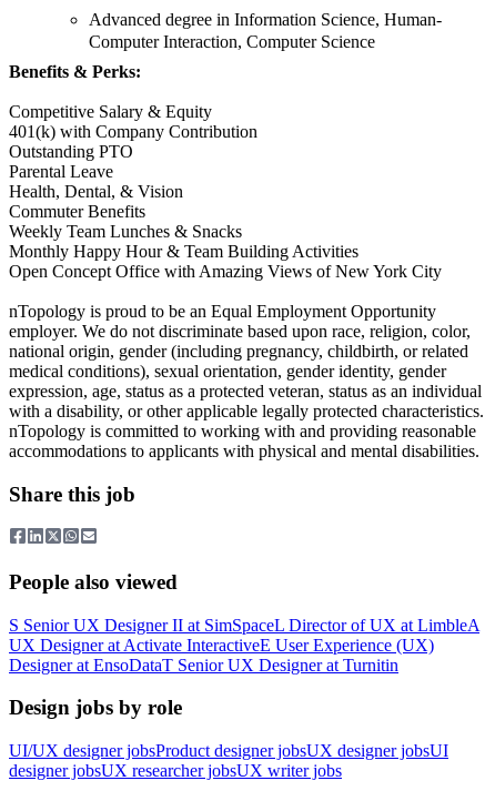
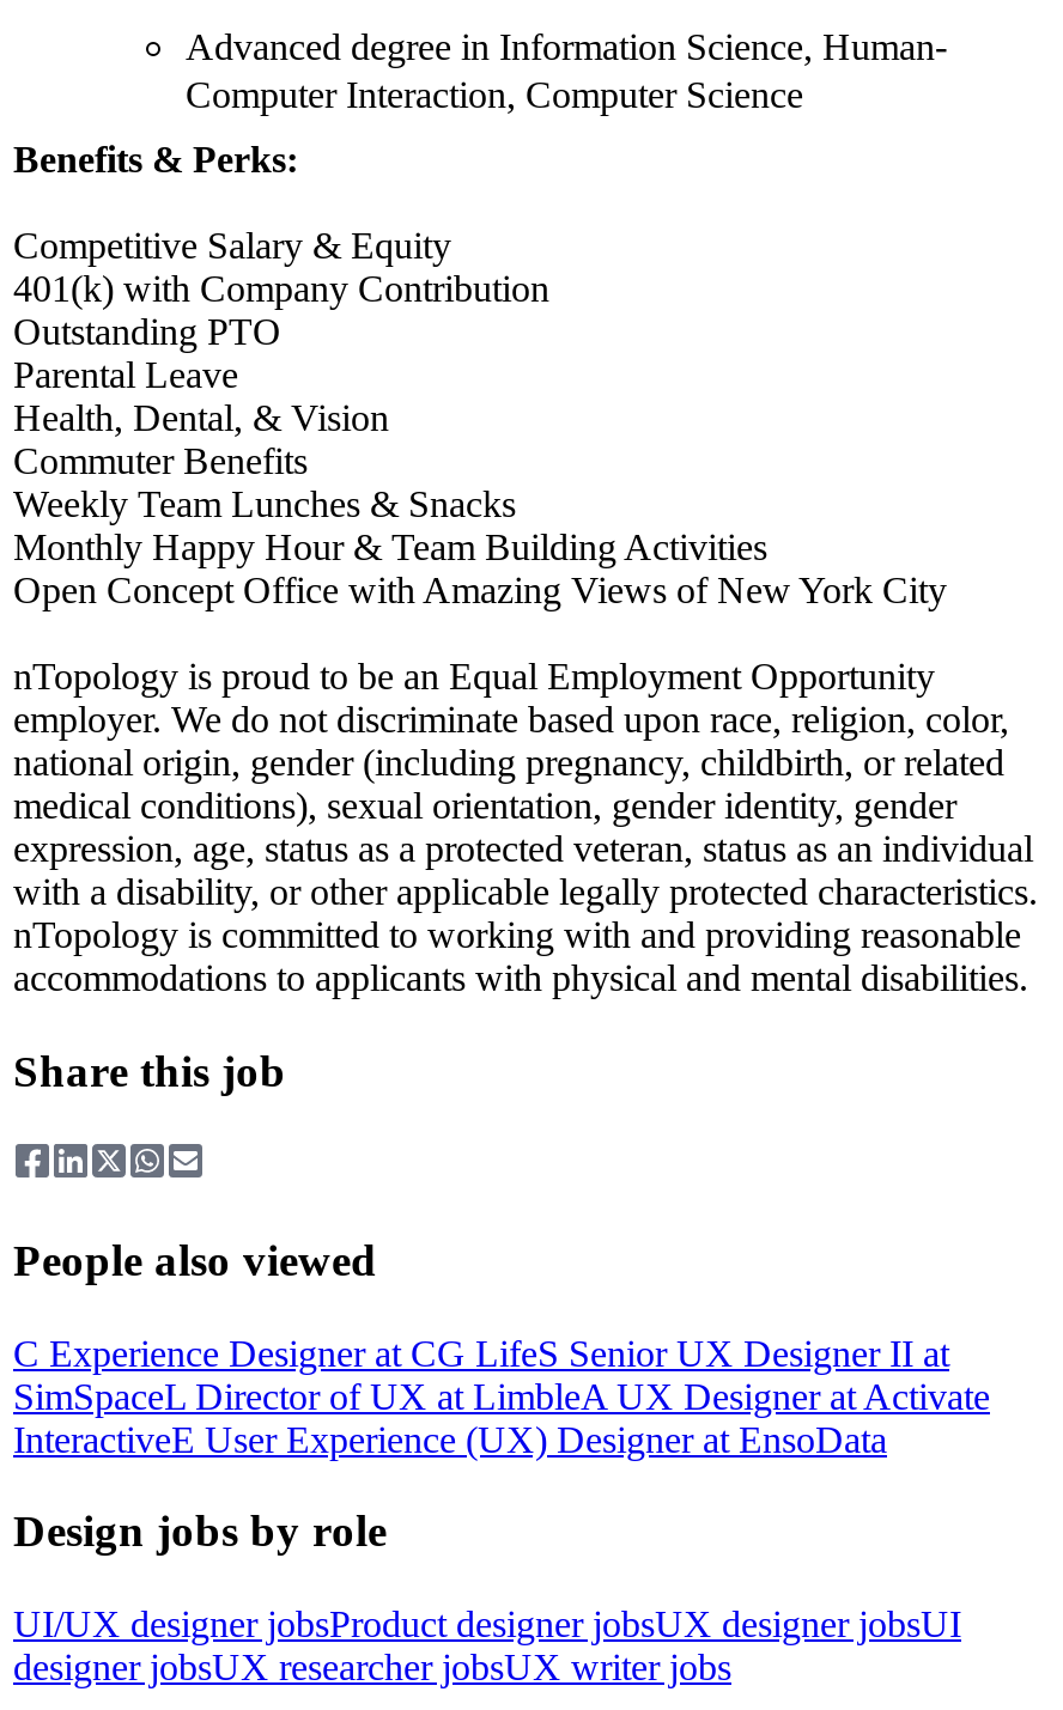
- S Senior UX Designer II at SimSpaceL Director of UX at LimbleA
- UX Designer at Activate InteractiveE User Experience (UX)
- Designerat EnsoDataT Senior UX Designer at Turnitin
+ C Experience Designer at CG LifeS Senior UX Designer II at
+ SimSpaceL Director of UX at LimbleA UX Designerat Activate
+ InteractiveE User Experience (UX) Designer at EnsoData
